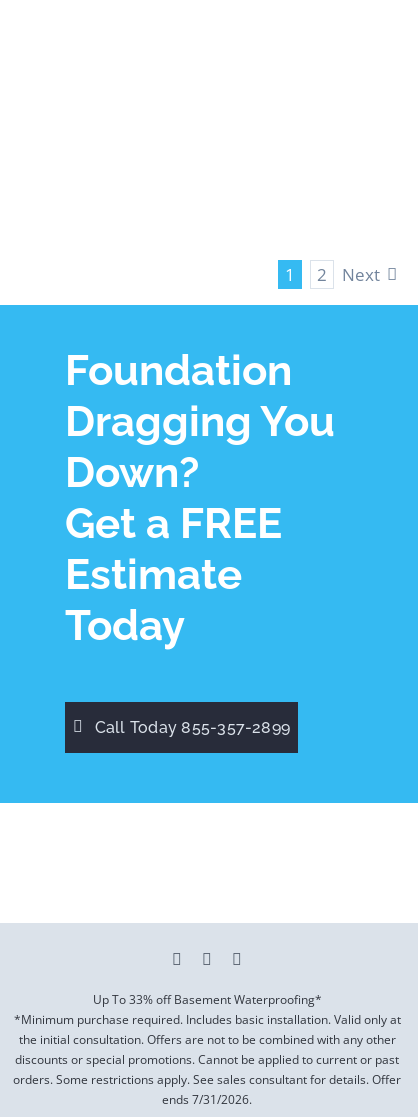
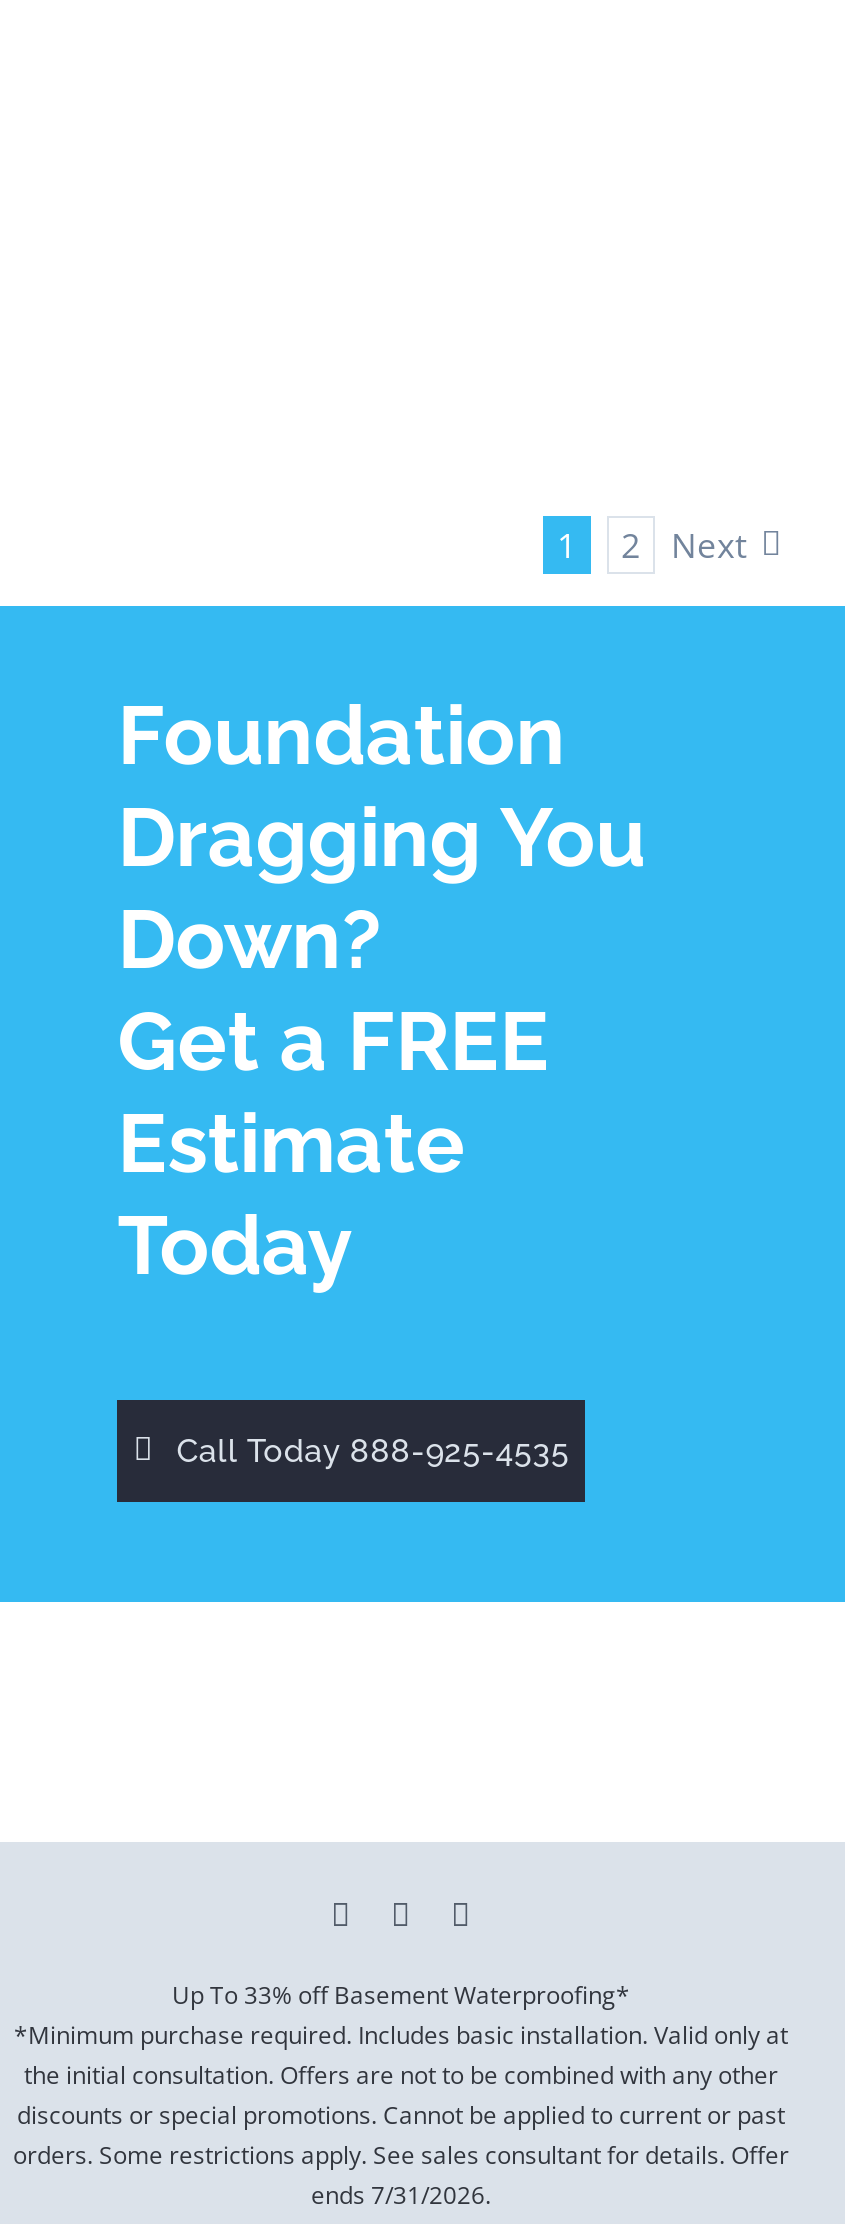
- Call Today 855-357-2899
+ Call Today 888-925-4535
